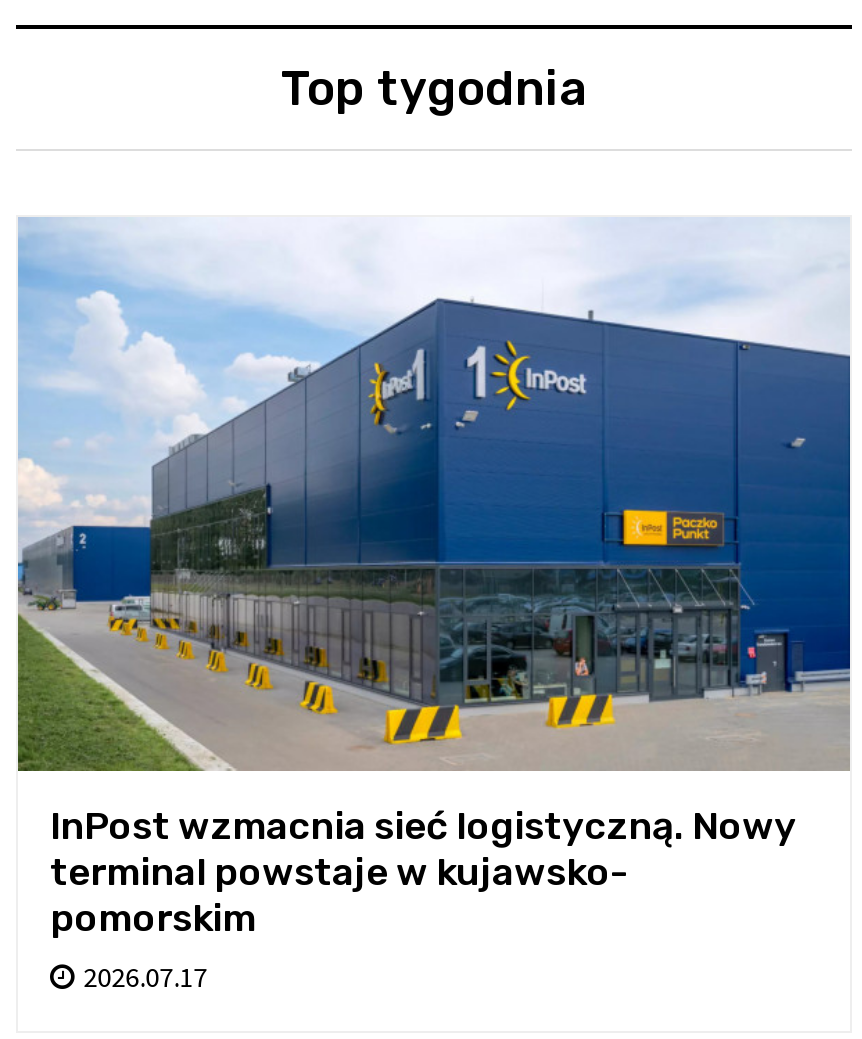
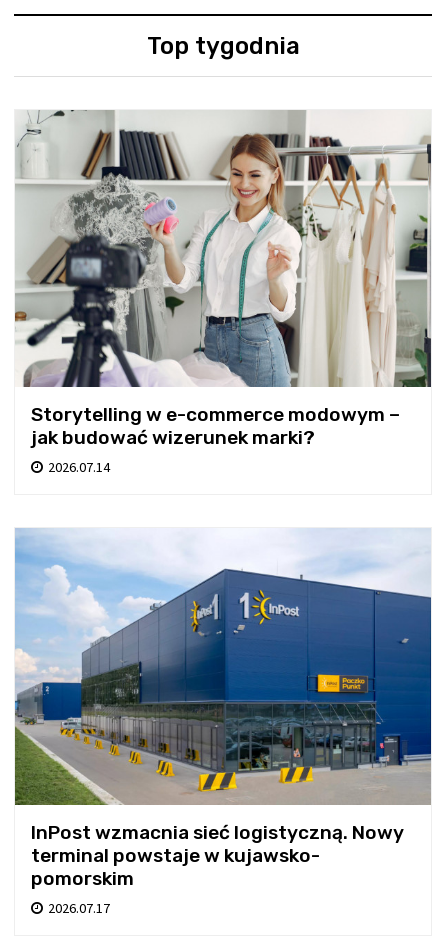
+ [image]
+ Storytelling w e-commerce modowym –
+ jak budować wizerunek marki?
+ 2026.07.14
